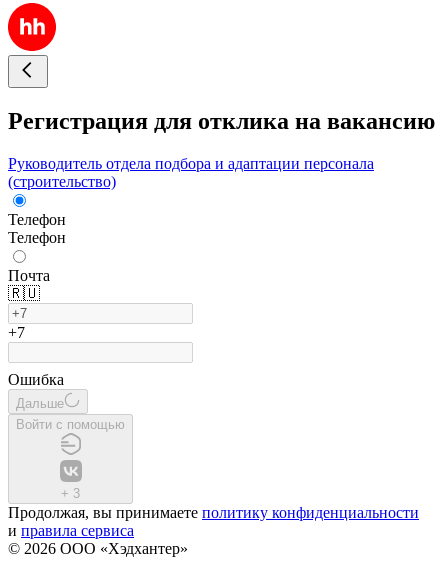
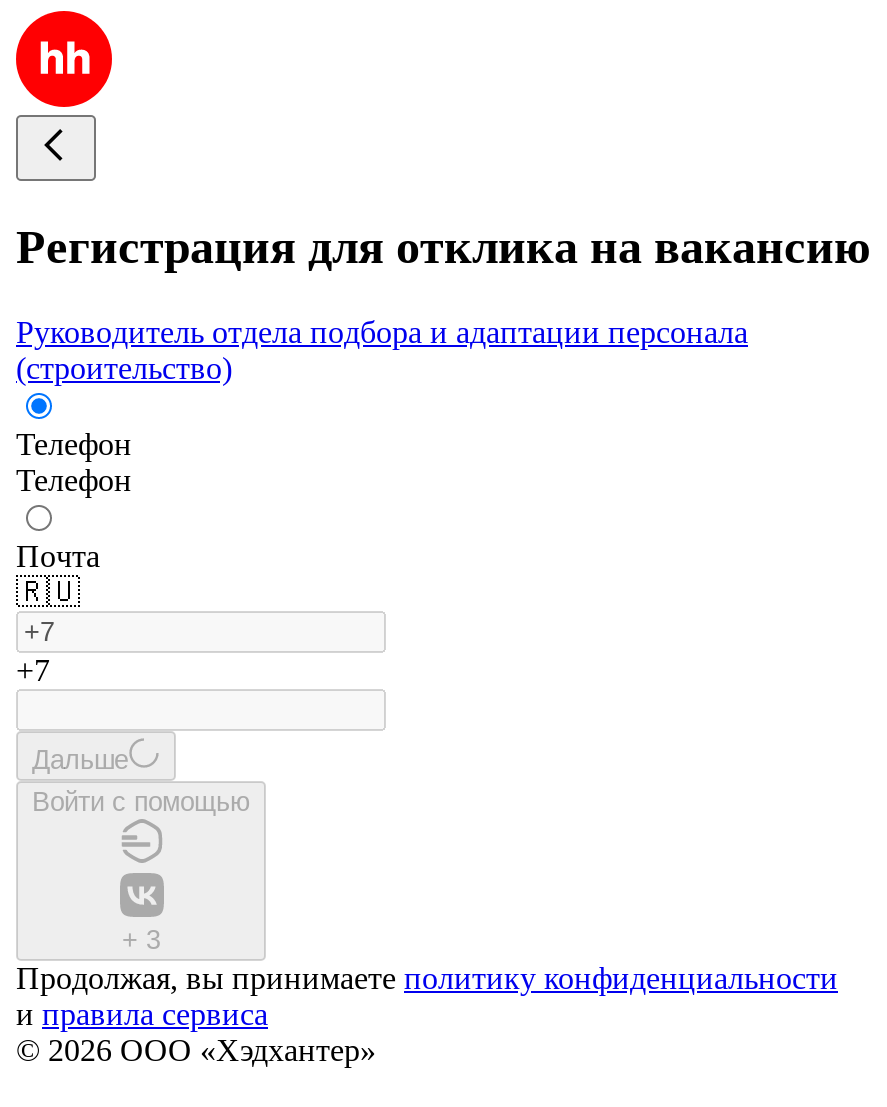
- Ошибка
